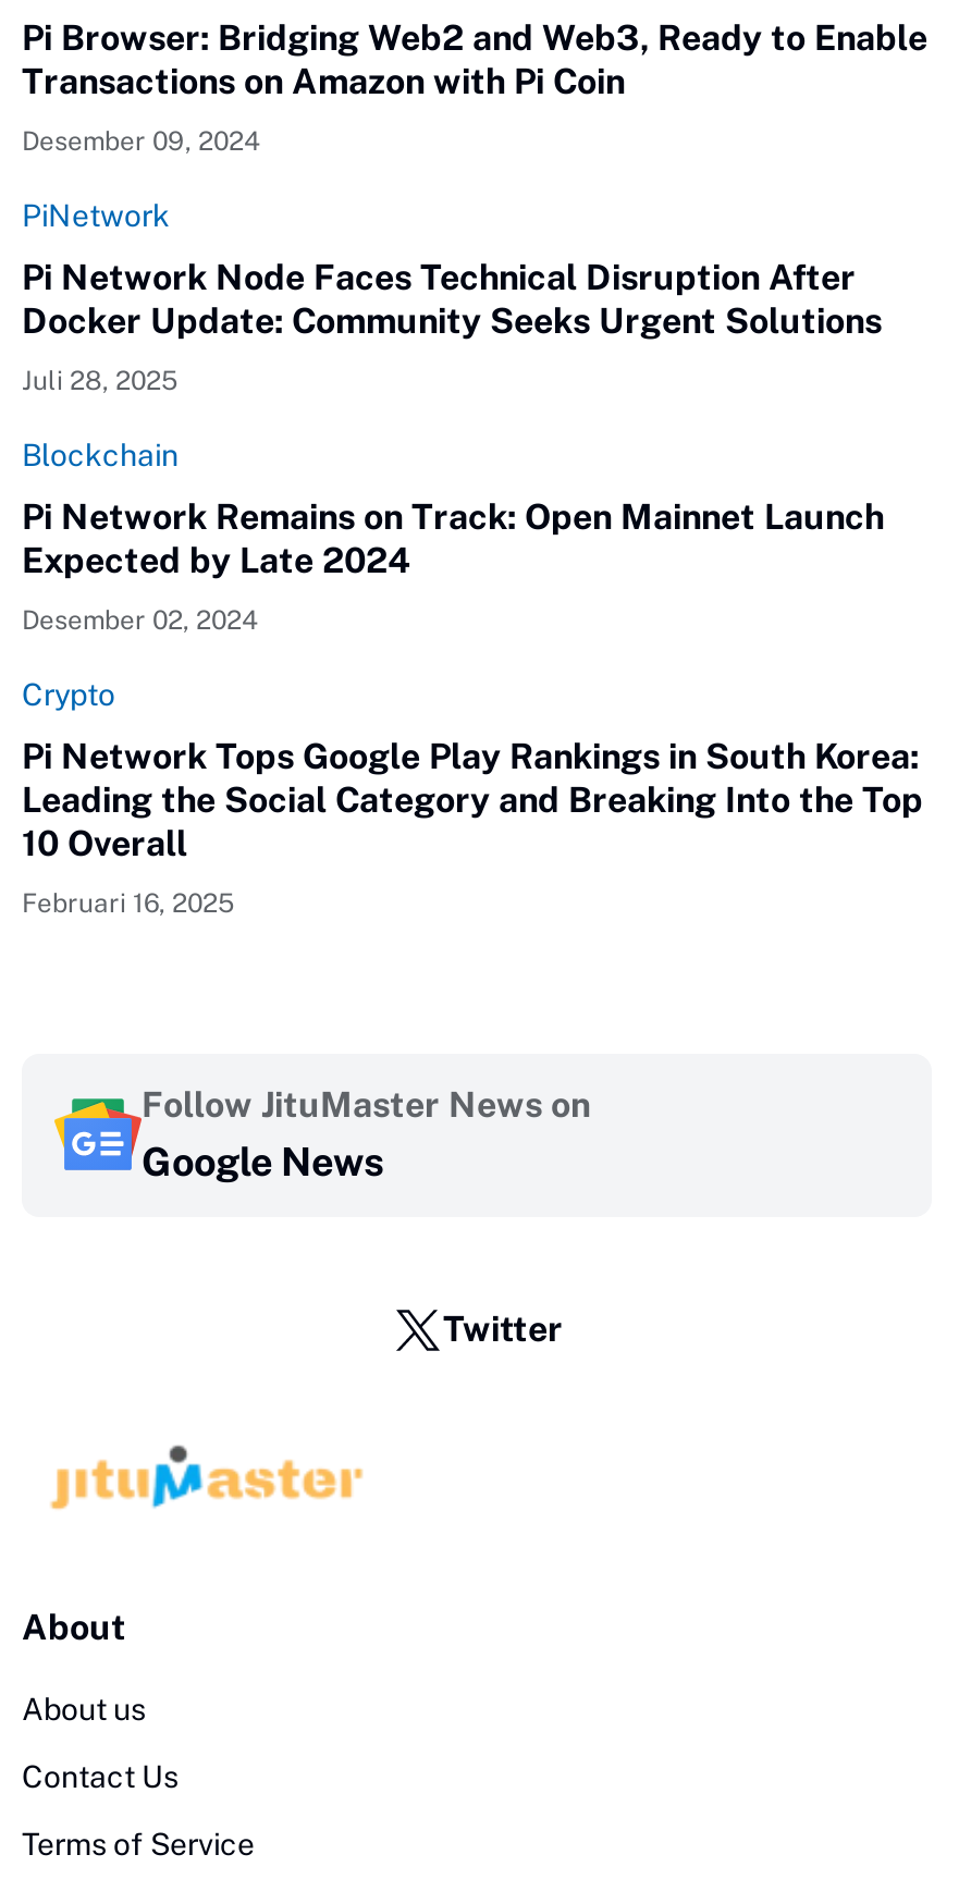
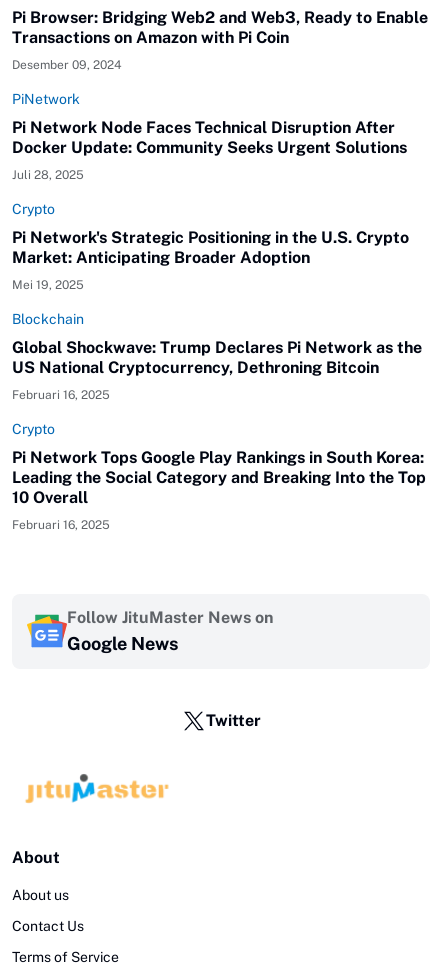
+ Crypto
+ Pi Network's Strategic Positioning in the U.S. Crypto
+ Market: Anticipating Broader Adoption
+ Mei 19, 2025

- Pi Network Remains on Track: Open Mainnet Launch
- Expected by Late 2024
+ Global Shockwave: Trump Declares Pi Network as the
+ US National Cryptocurrency, Dethroning Bitcoin

- Desember 02, 2024
+ Februari 16, 2025
